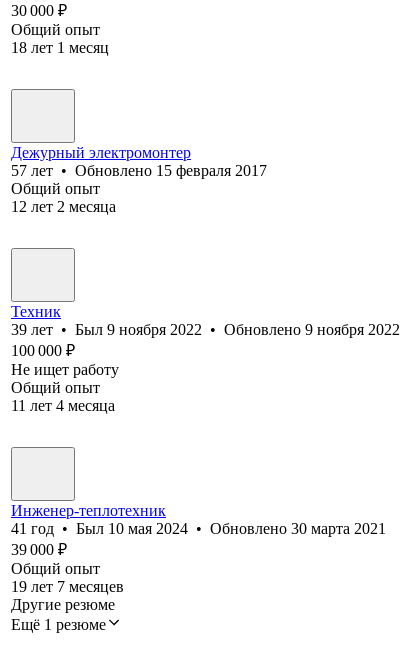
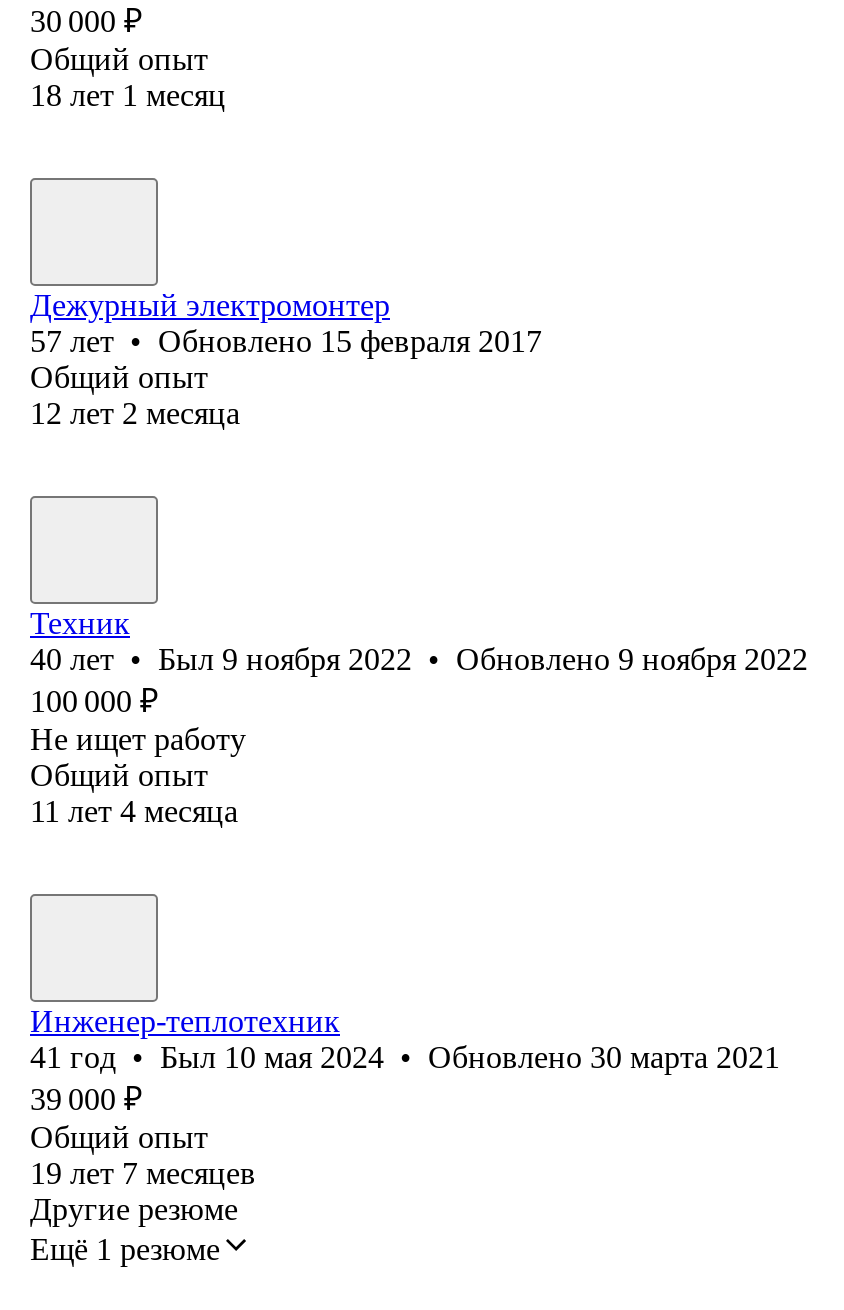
- 39 лет • Был 9 ноября 2022 • Обновлено 9 ноября 2022
+ 40 лет • Был 9 ноября 2022 • Обновлено 9 ноября 2022
